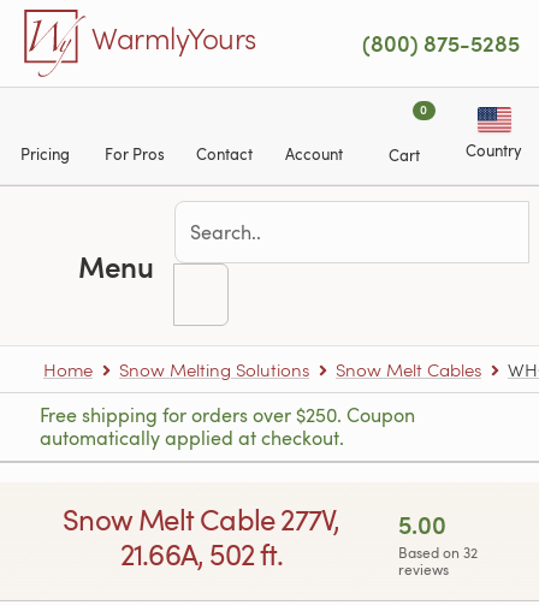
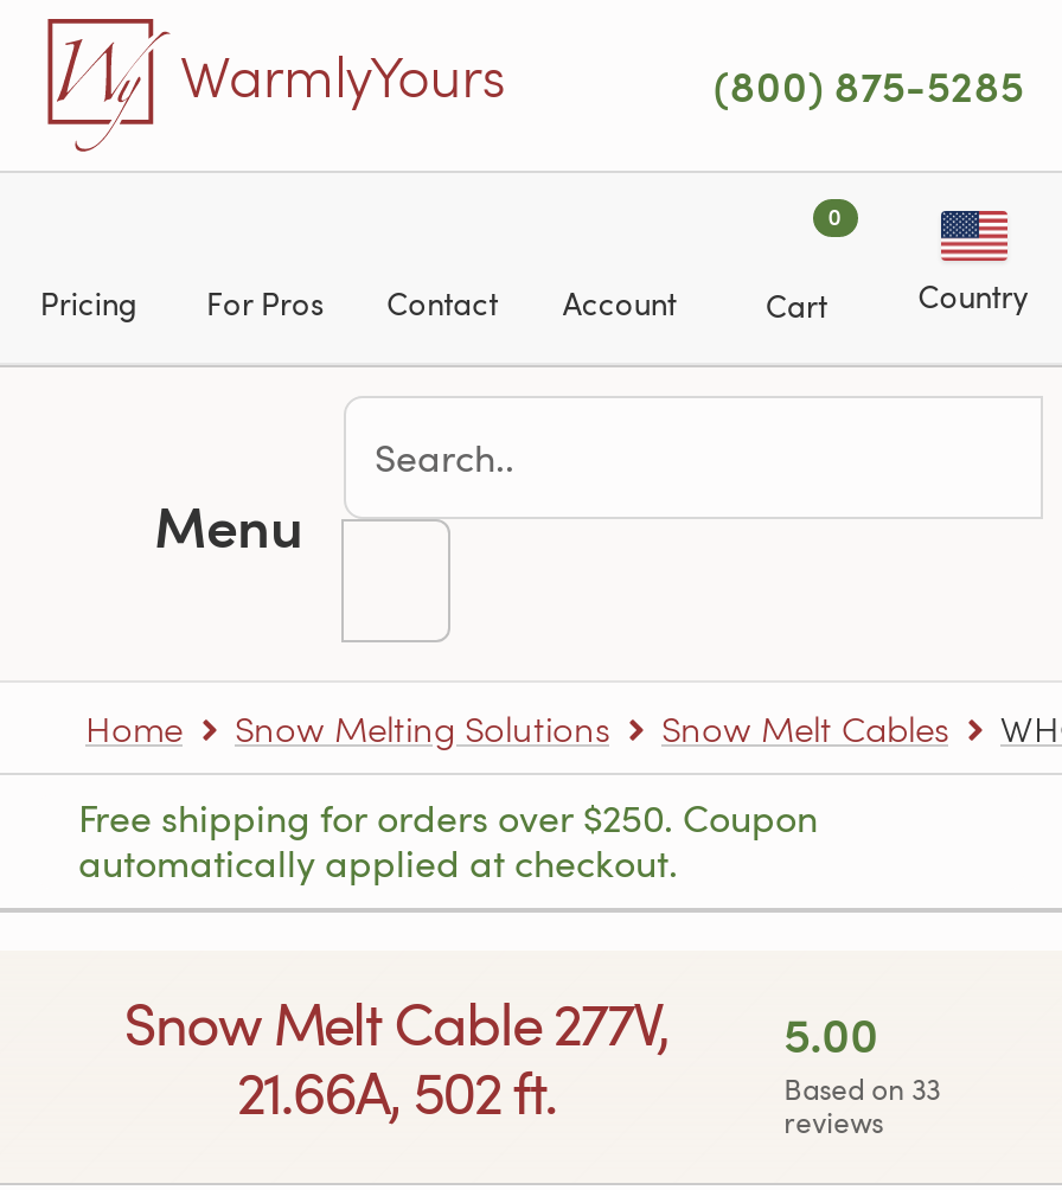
- Based on 32
+ Based on 33
